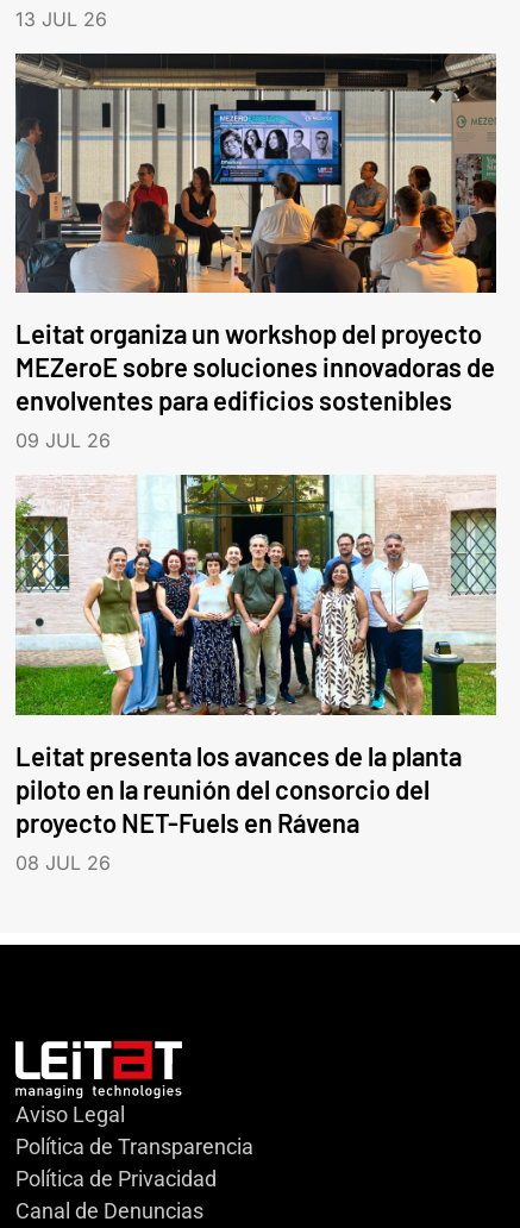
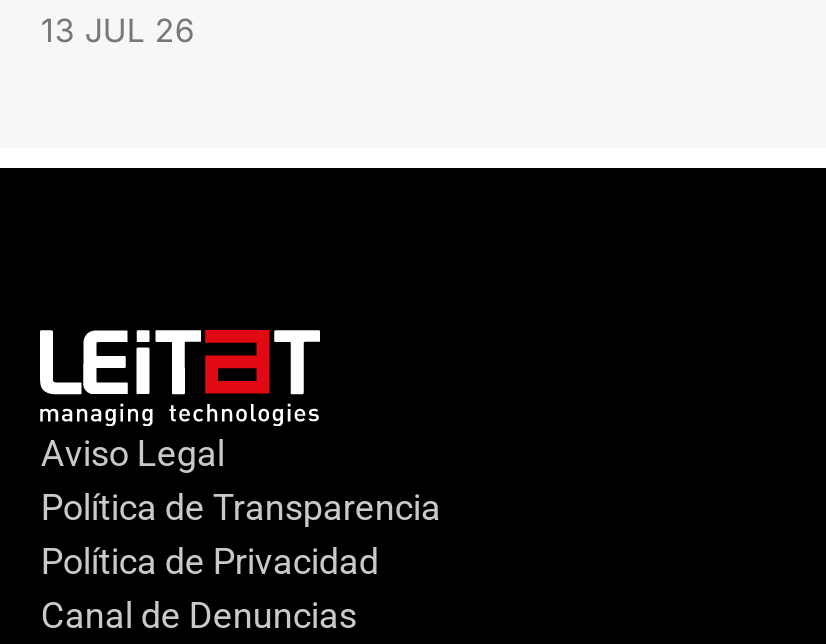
- [image]
- Leitat organiza un workshop del proyecto
- MEZeroE sobre soluciones innovadoras de
- envolventes para edificios sostenibles
- 09 JUL 26

- [image]
- Leitat presenta los avances de la planta
- piloto en la reunión del consorcio del
- proyecto NET-Fuels en Rávena
- 08 JUL 26
